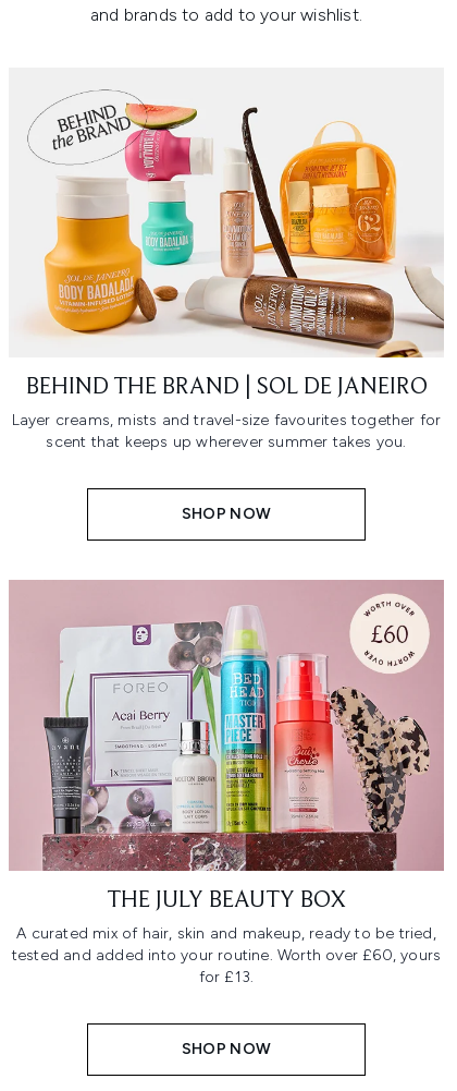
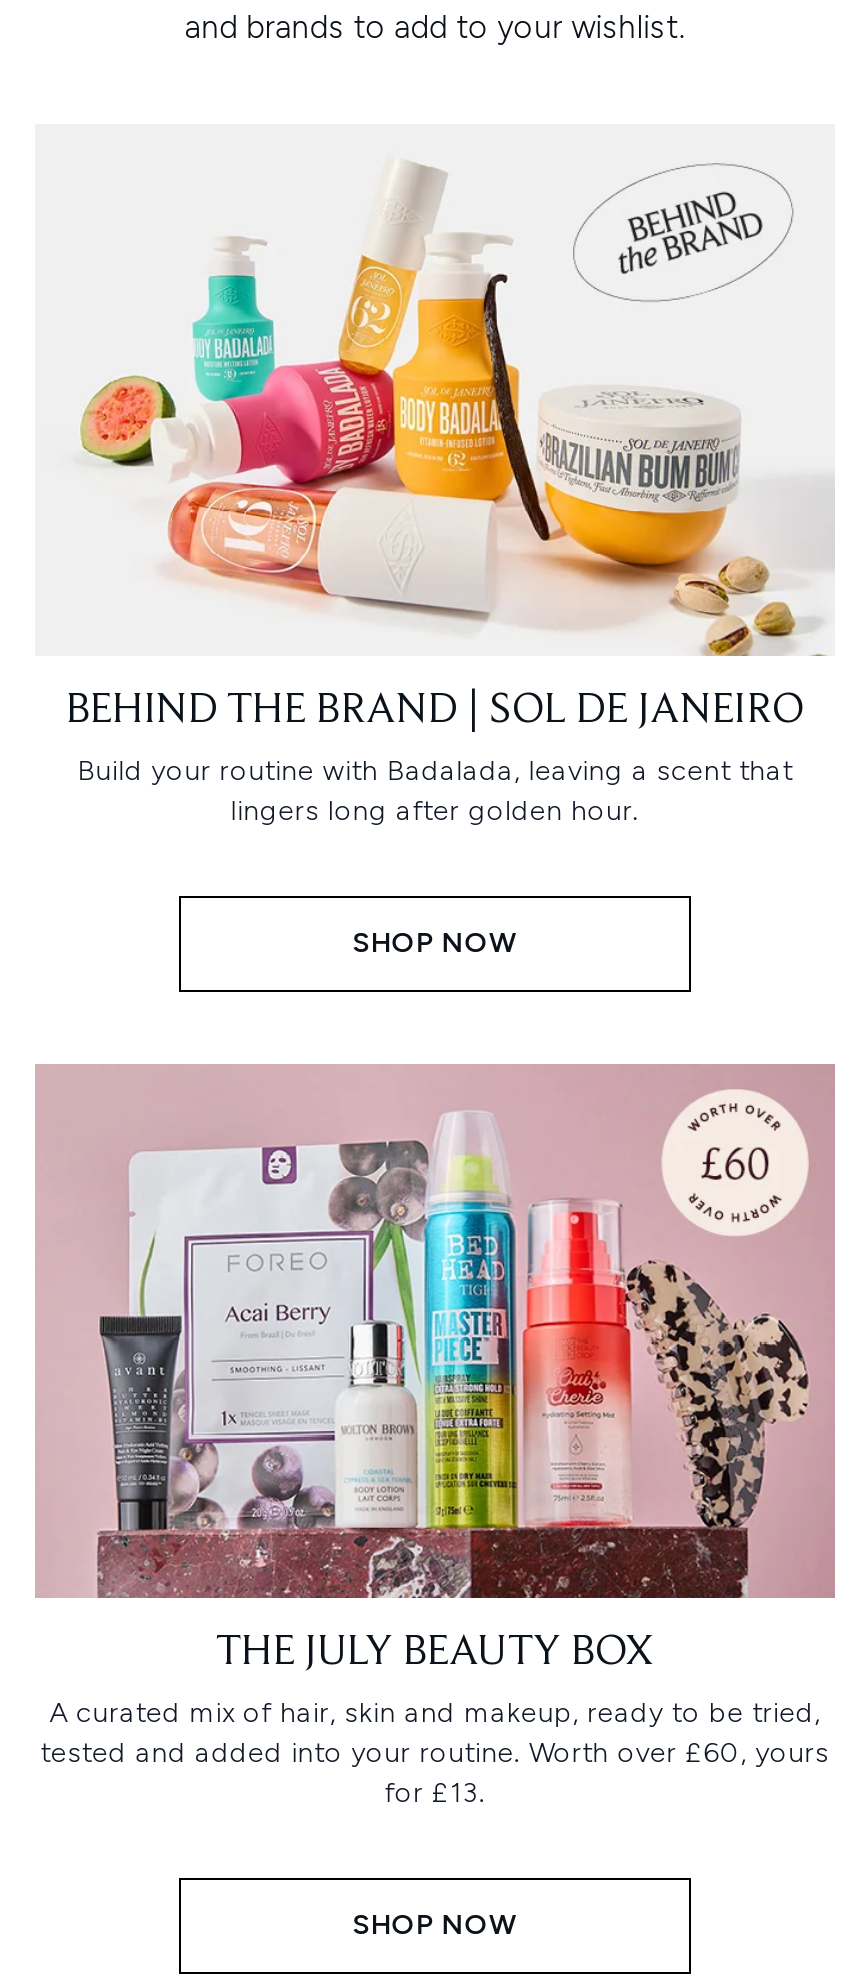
- [image]
+ [image]

- Layer creams, mists and travel-size favourites together for
- scent that keeps up wherever summer takes you.
+ Build your routine with Badalada, leaving a scent that
+ lingers long after golden hour.
